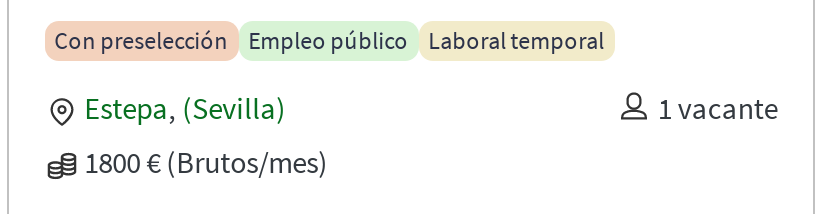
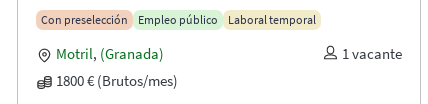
- Estepa, (Sevilla)
+ Motril, (Granada)
